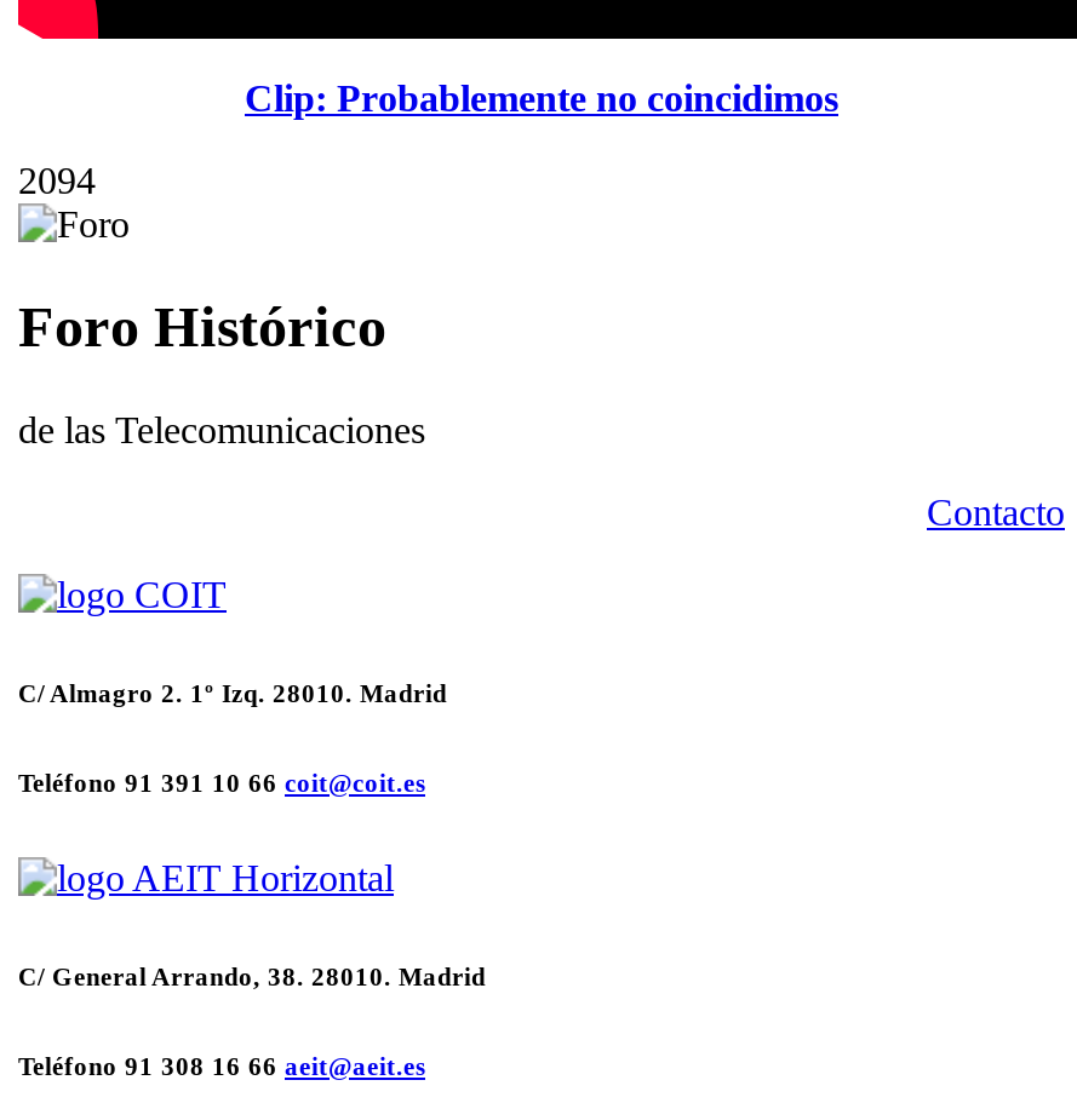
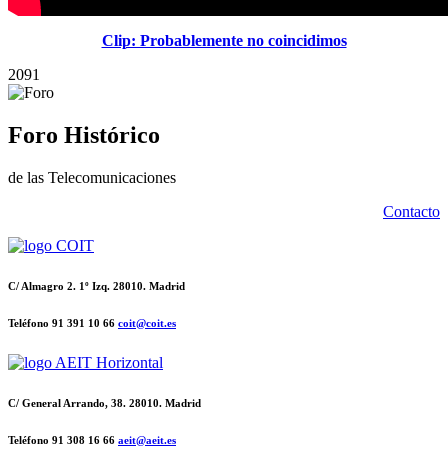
- 2094
+ 2091
